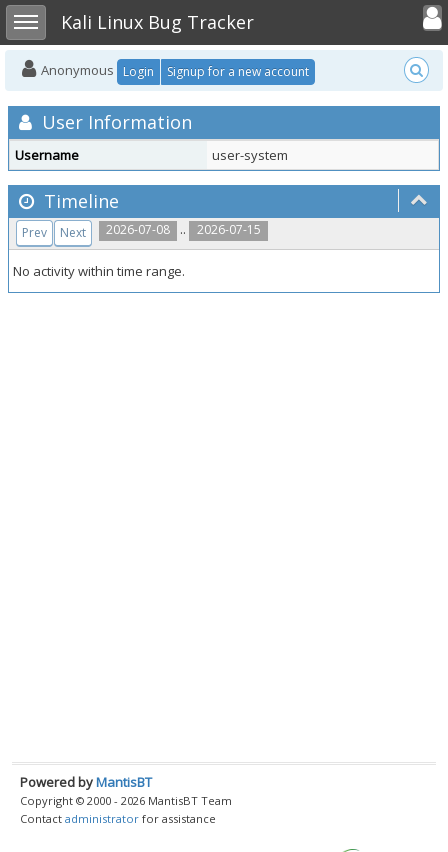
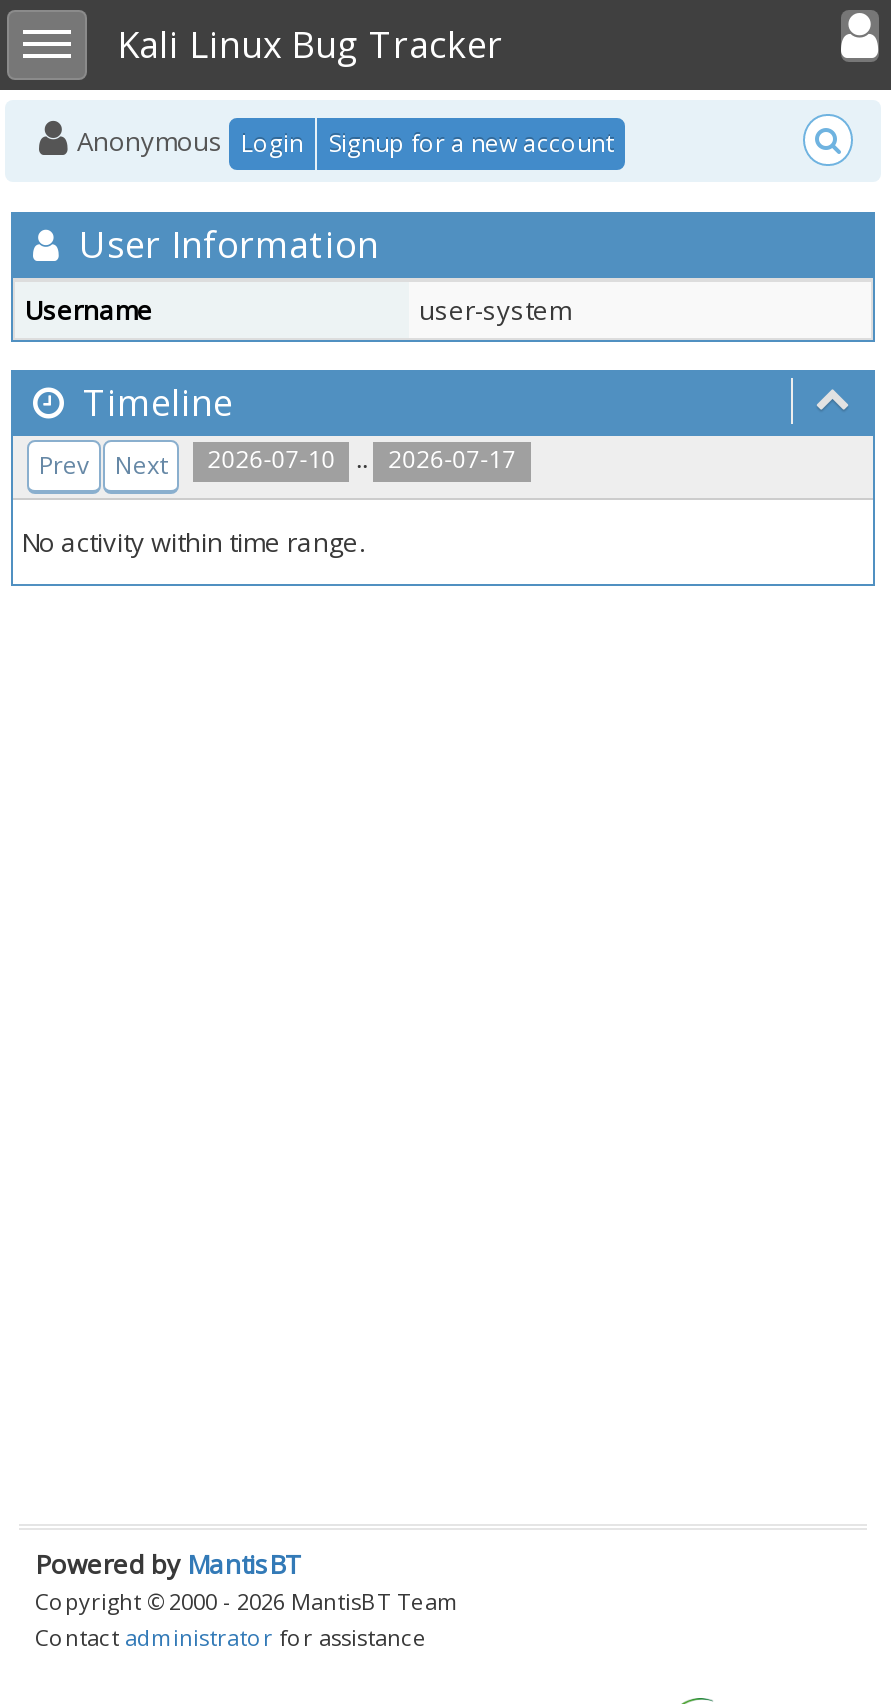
- Prev Next 2026-07-08 .. 2026-07-15
+ Prev Next 2026-07-10 .. 2026-07-17
